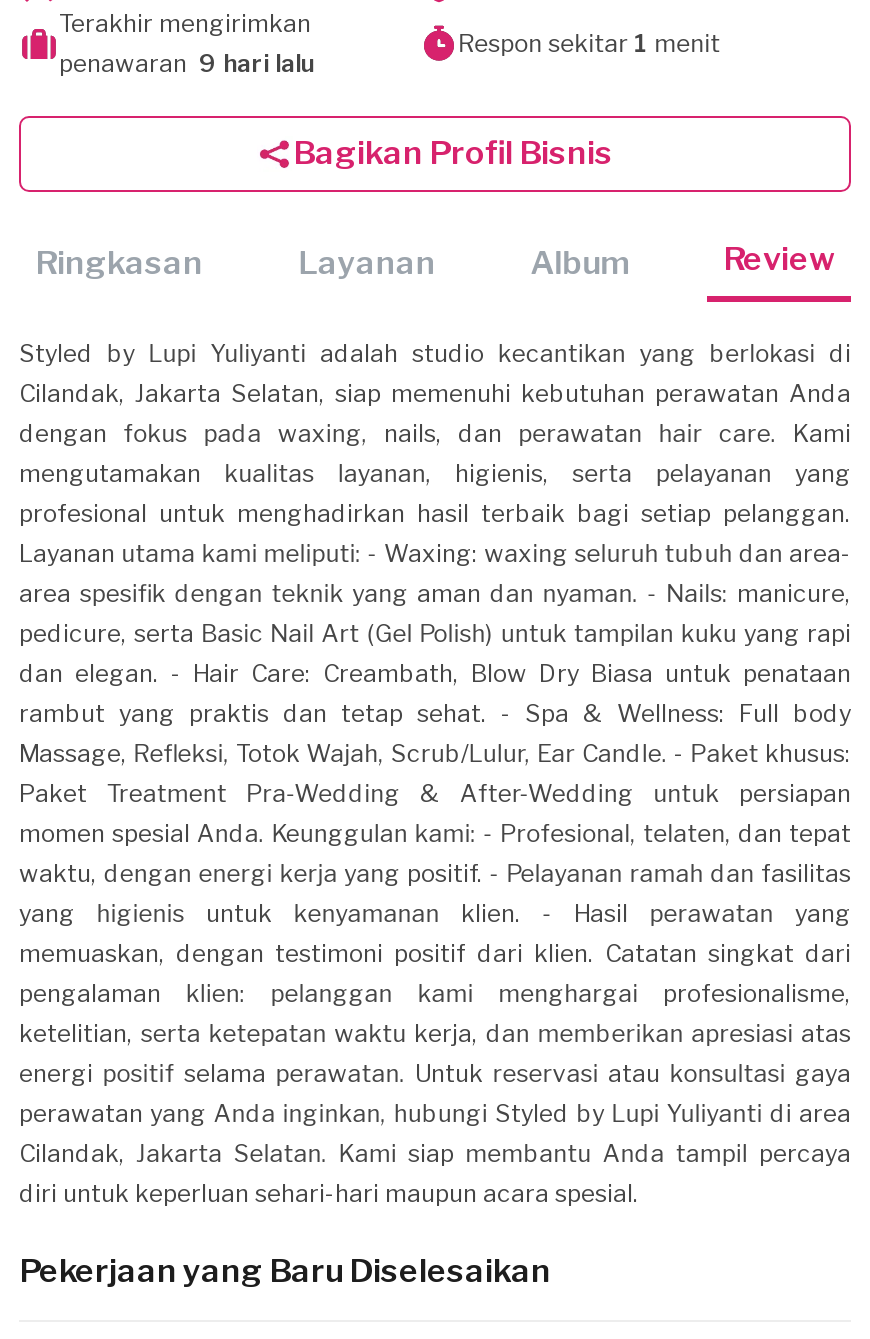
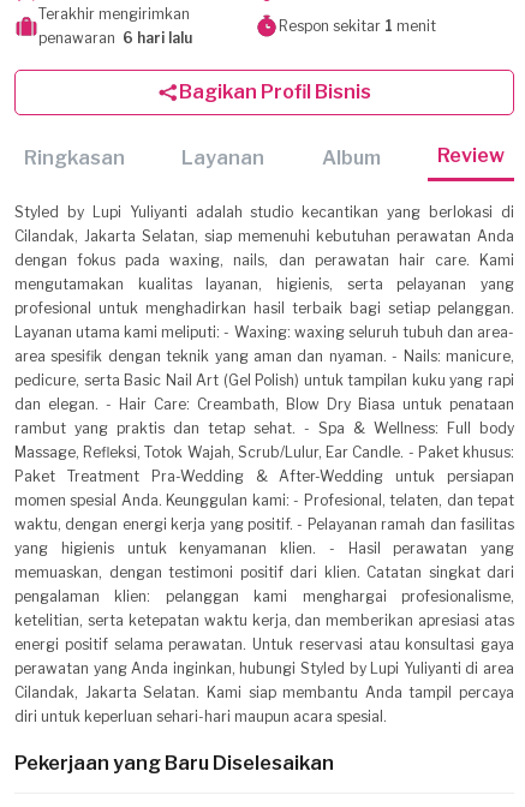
- penawaran 9 hari lalu
+ penawaran 6 hari lalu
